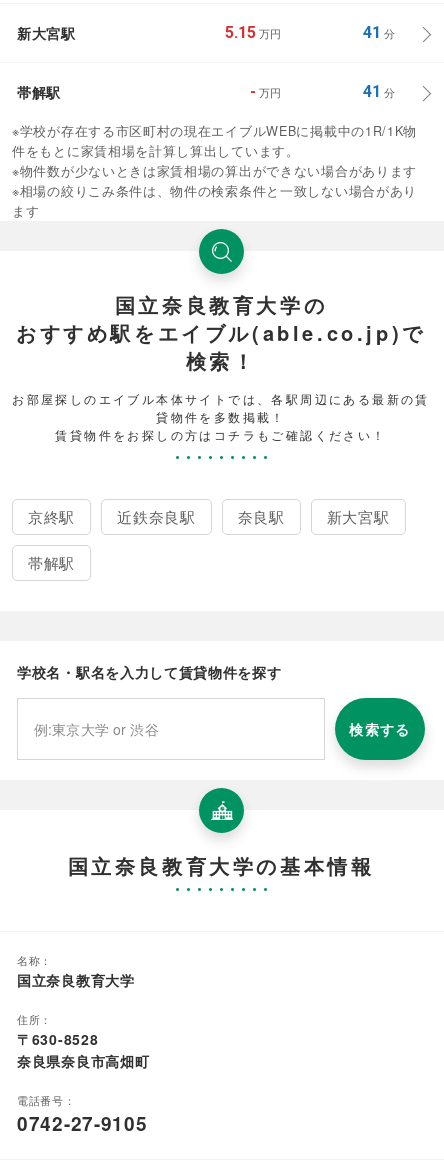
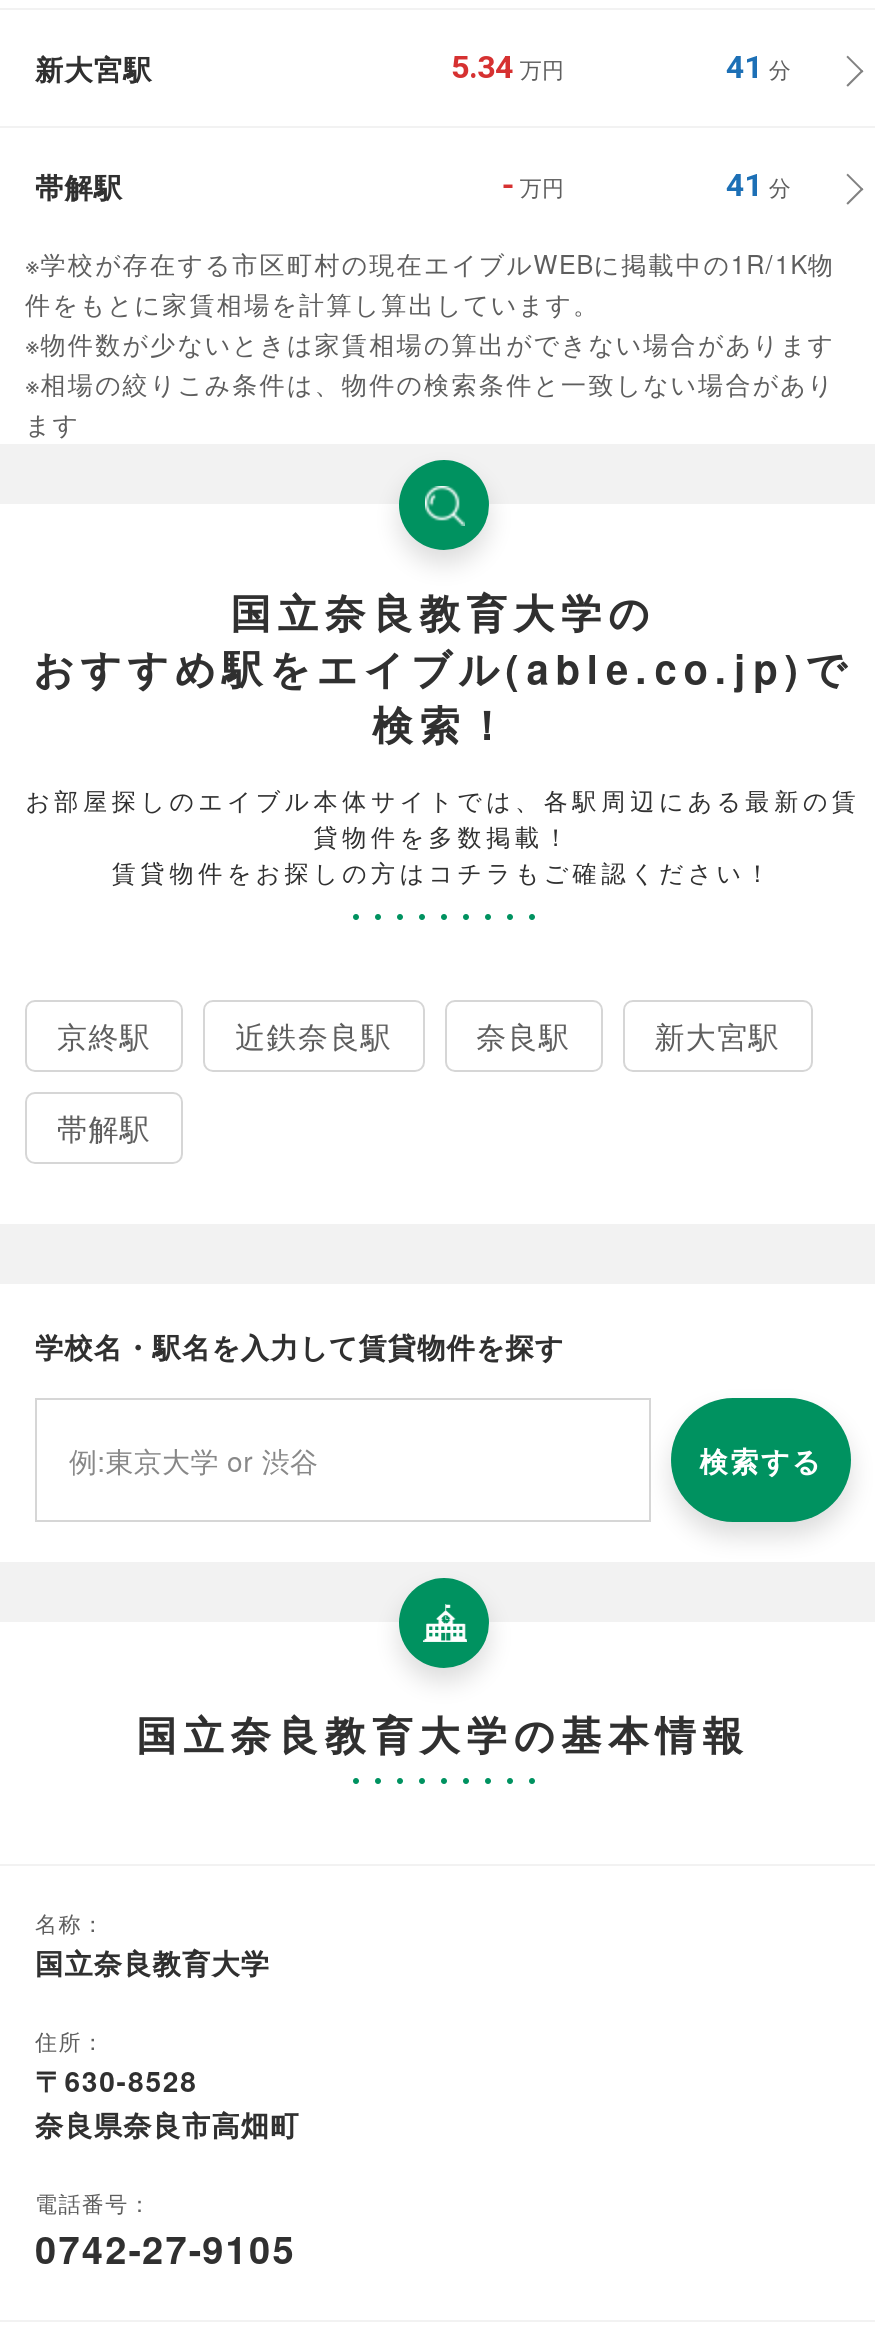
- 5.15 万円
+ 5.34 万円
